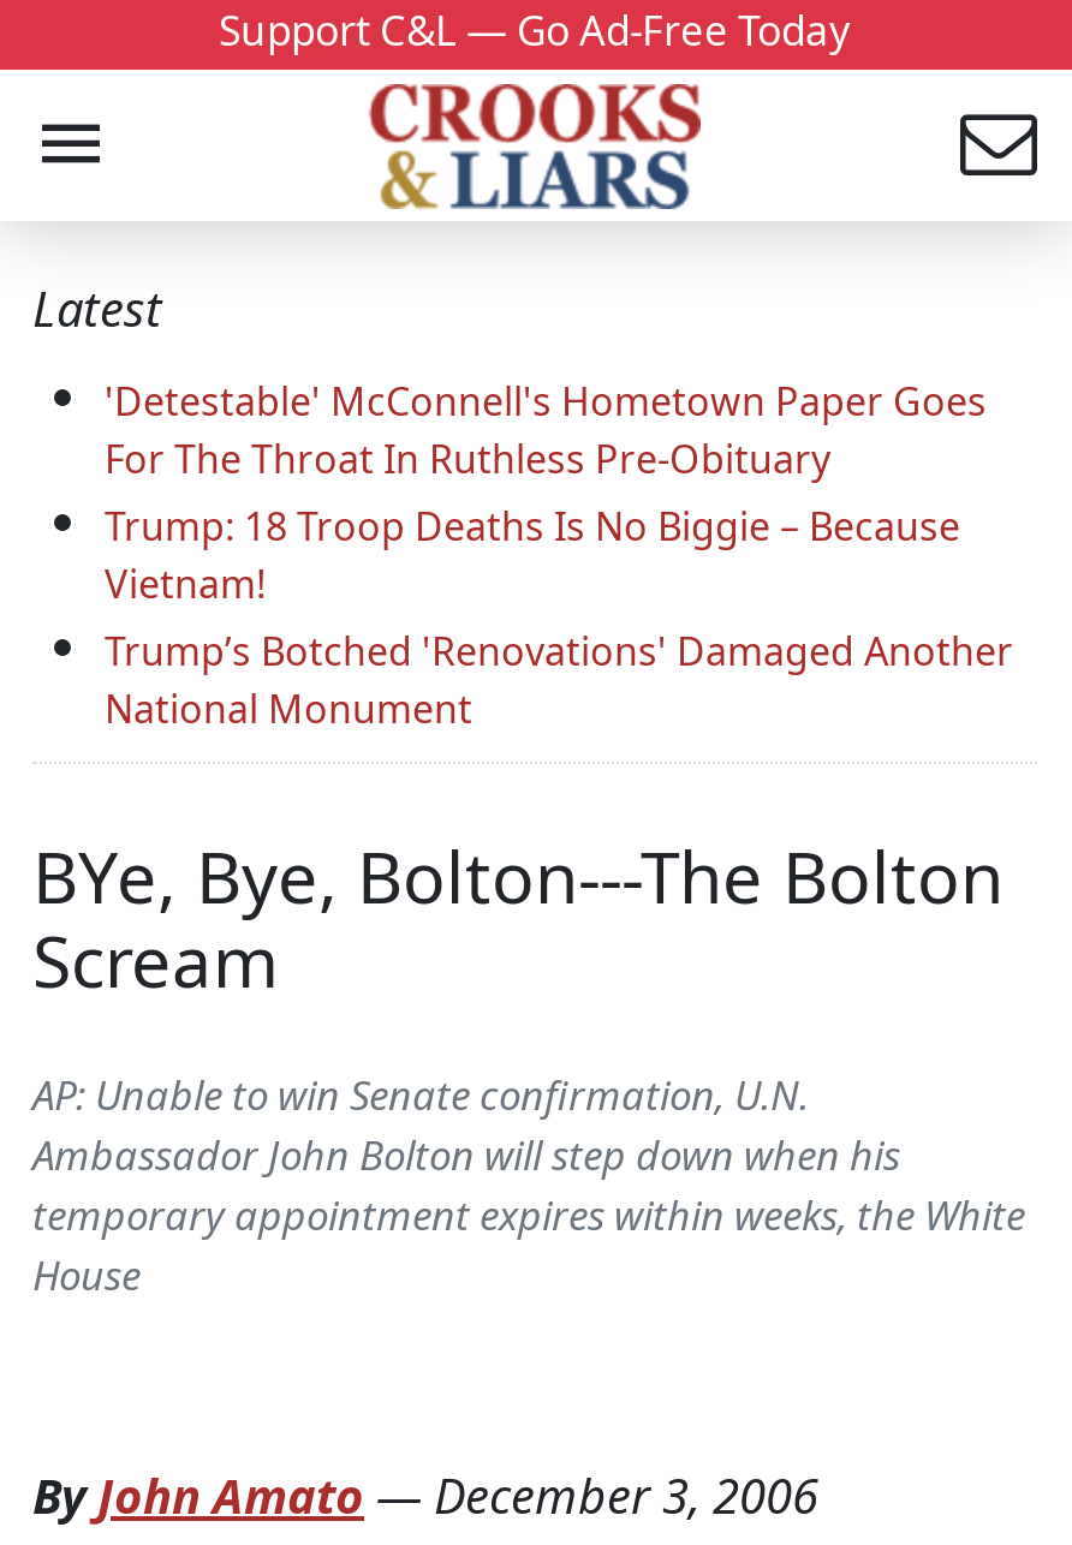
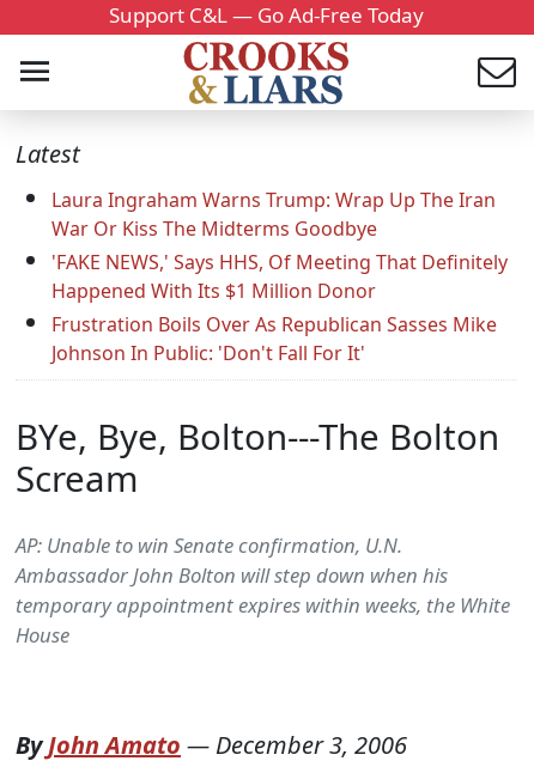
- 'Detestable' McConnell's Hometown Paper Goes
- For The Throat In Ruthless Pre-Obituary
- Trump: 18 Troop Deaths Is No Biggie – Because
- Vietnam!
- Trump’s Botched 'Renovations' Damaged Another
- National Monument
+ Laura Ingraham Warns Trump: Wrap Up The Iran
+ War Or Kiss The Midterms Goodbye
+ 'FAKE NEWS,' Says HHS, Of Meeting That Definitely
+ Happened With Its $1 Million Donor
+ Frustration Boils Over As Republican Sasses Mike
+ Johnson In Public: 'Don't Fall For It'
